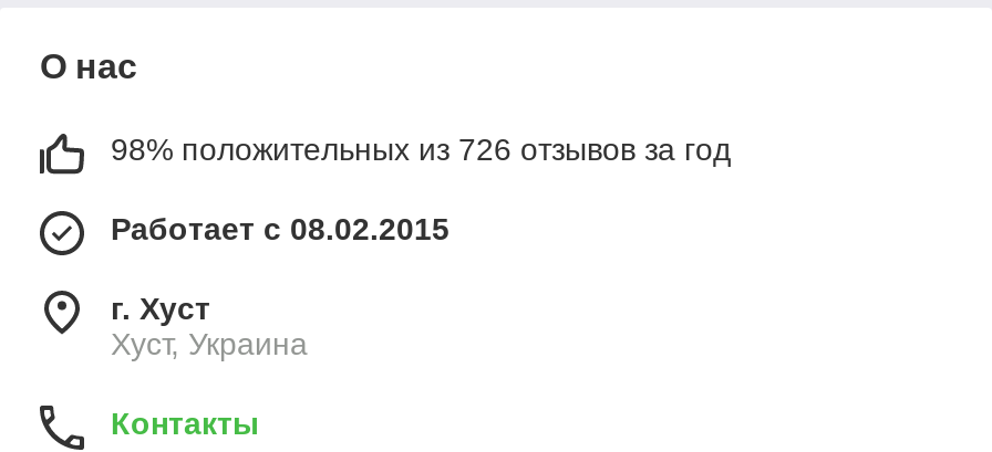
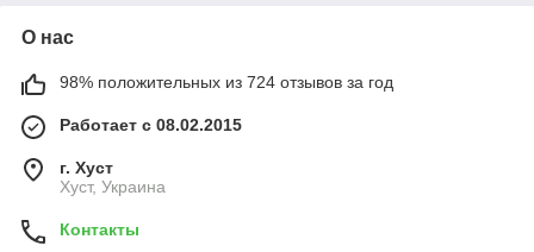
- 98% положительных из 726 отзывов за год
+ 98% положительных из 724 отзывов за год
